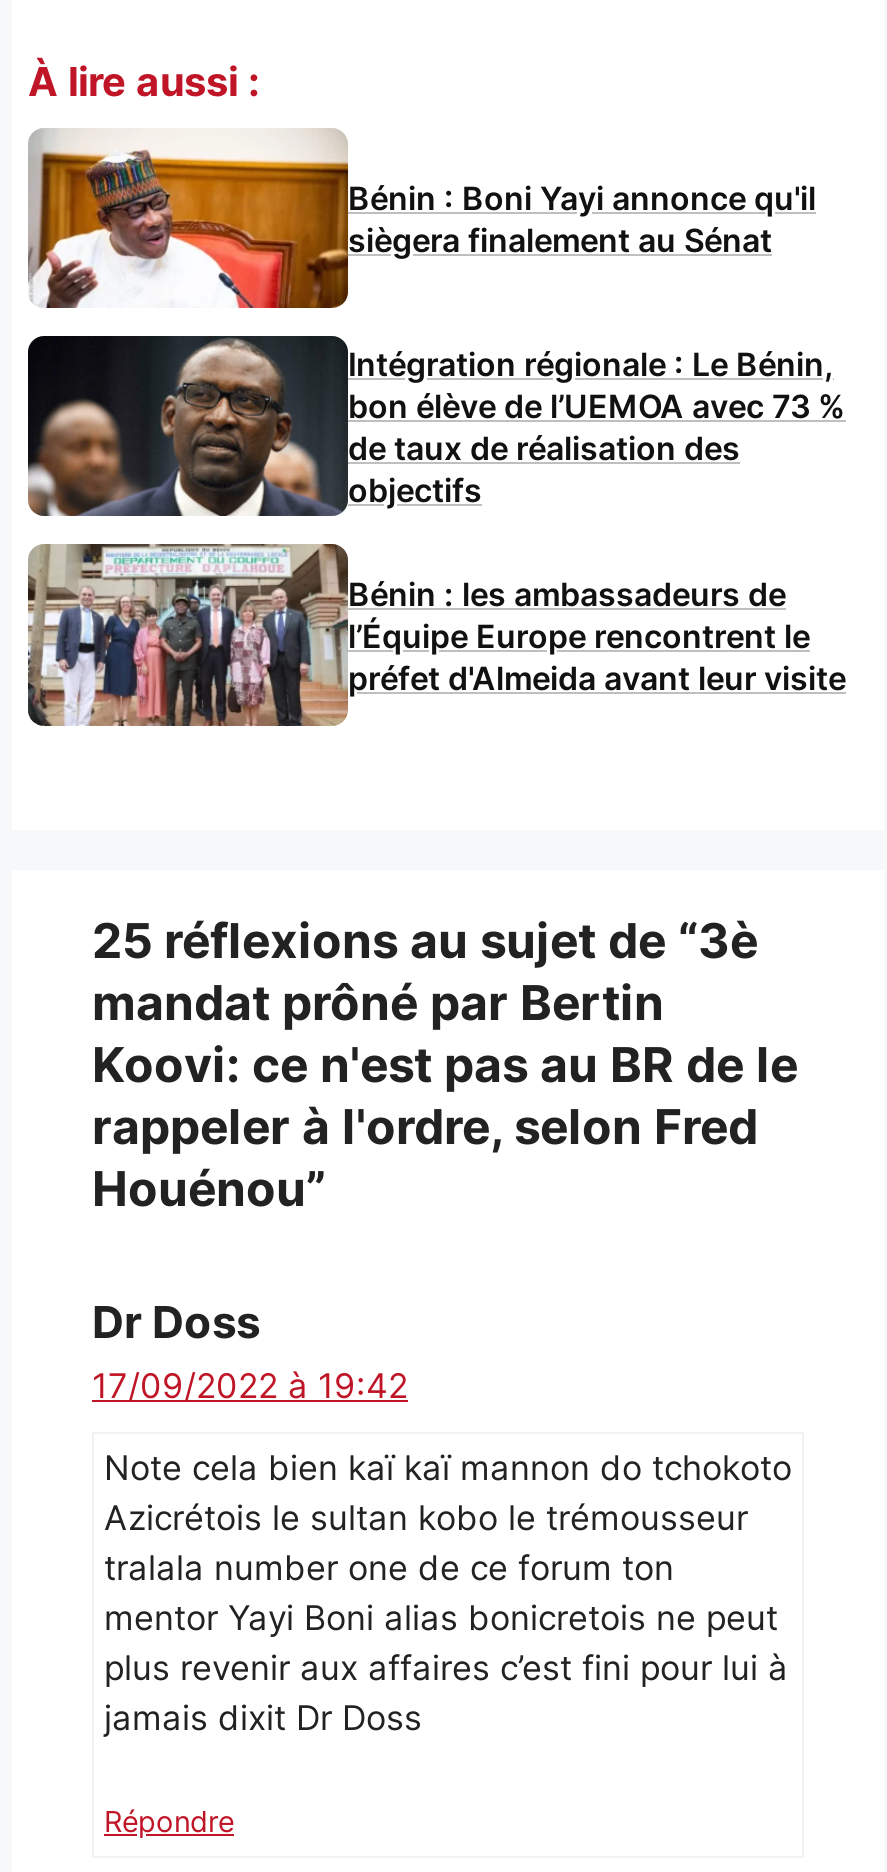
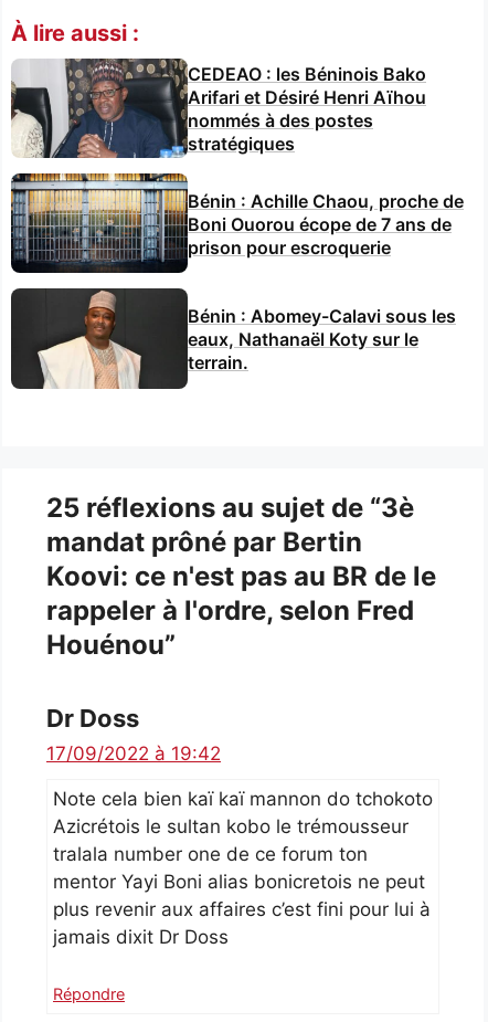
- [image]
- Bénin : Boni Yayi annonce qu'il
- siègera finalement au Sénat
+ [image]
+ CEDEAO : les Béninois Bako
+ Arifari et Désiré Henri Aïhou
+ nommés à des postes
+ stratégiques

- [image]
- Intégration régionale : Le Bénin,
- bon élève de l’UEMOA avec 73 %
- de taux de réalisation des
- objectifs
+ [image]
+ Bénin : Achille Chaou, proche de
+ Boni Ouorou écope de 7 ans de
+ prison pour escroquerie

- [image]
- Bénin : les ambassadeurs de
- l’Équipe Europe rencontrent le
- préfet d'Almeida avant leur visite
+ [image]
+ Bénin : Abomey-Calavi sous les
+ eaux, Nathanaël Koty sur le
+ terrain.
